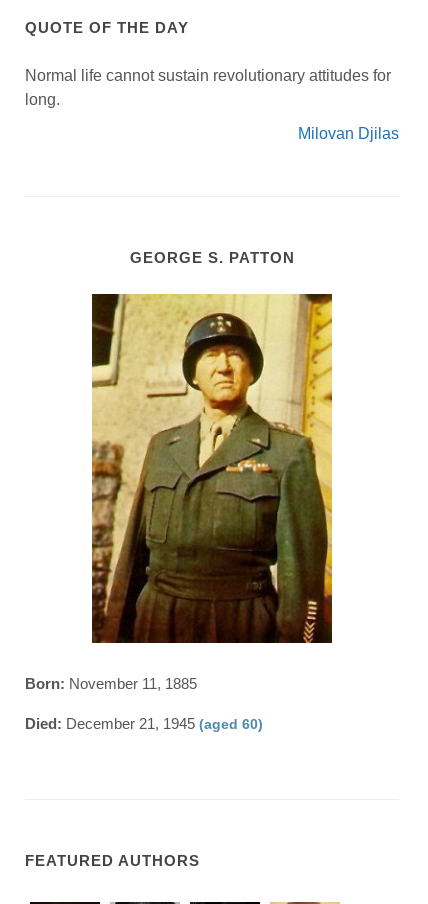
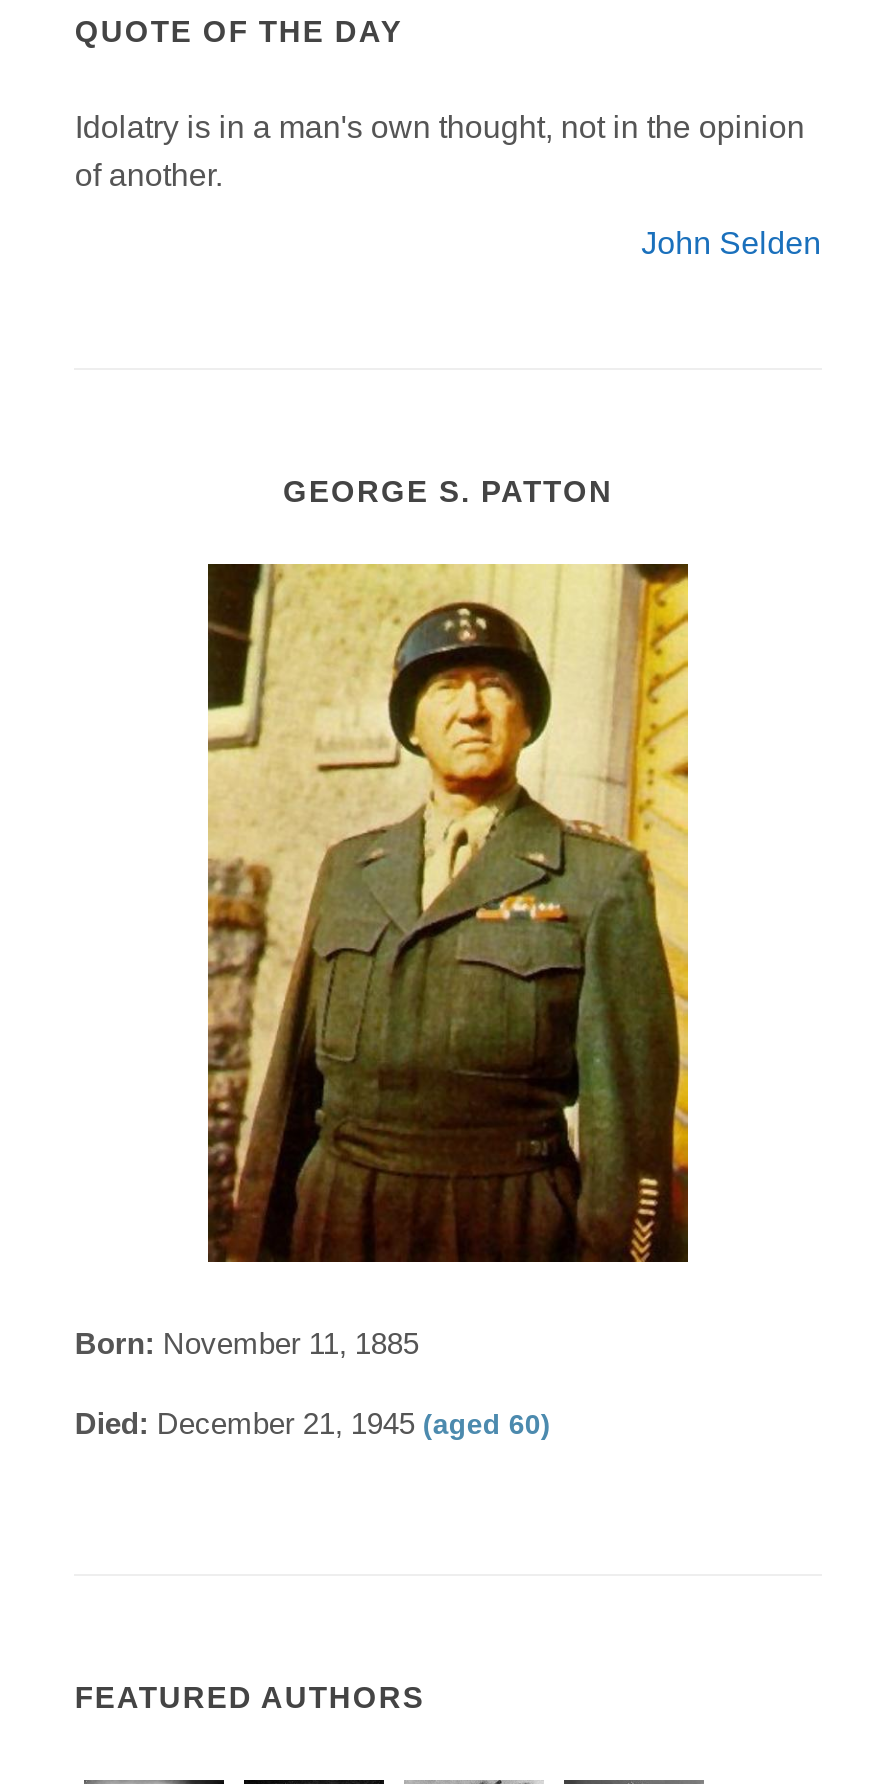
- Normal life cannot sustain revolutionary attitudes for
- long.
+ Idolatry is in a man's own thought, not in the opinion
+ of another.

- Milovan Djilas
+ John Selden
